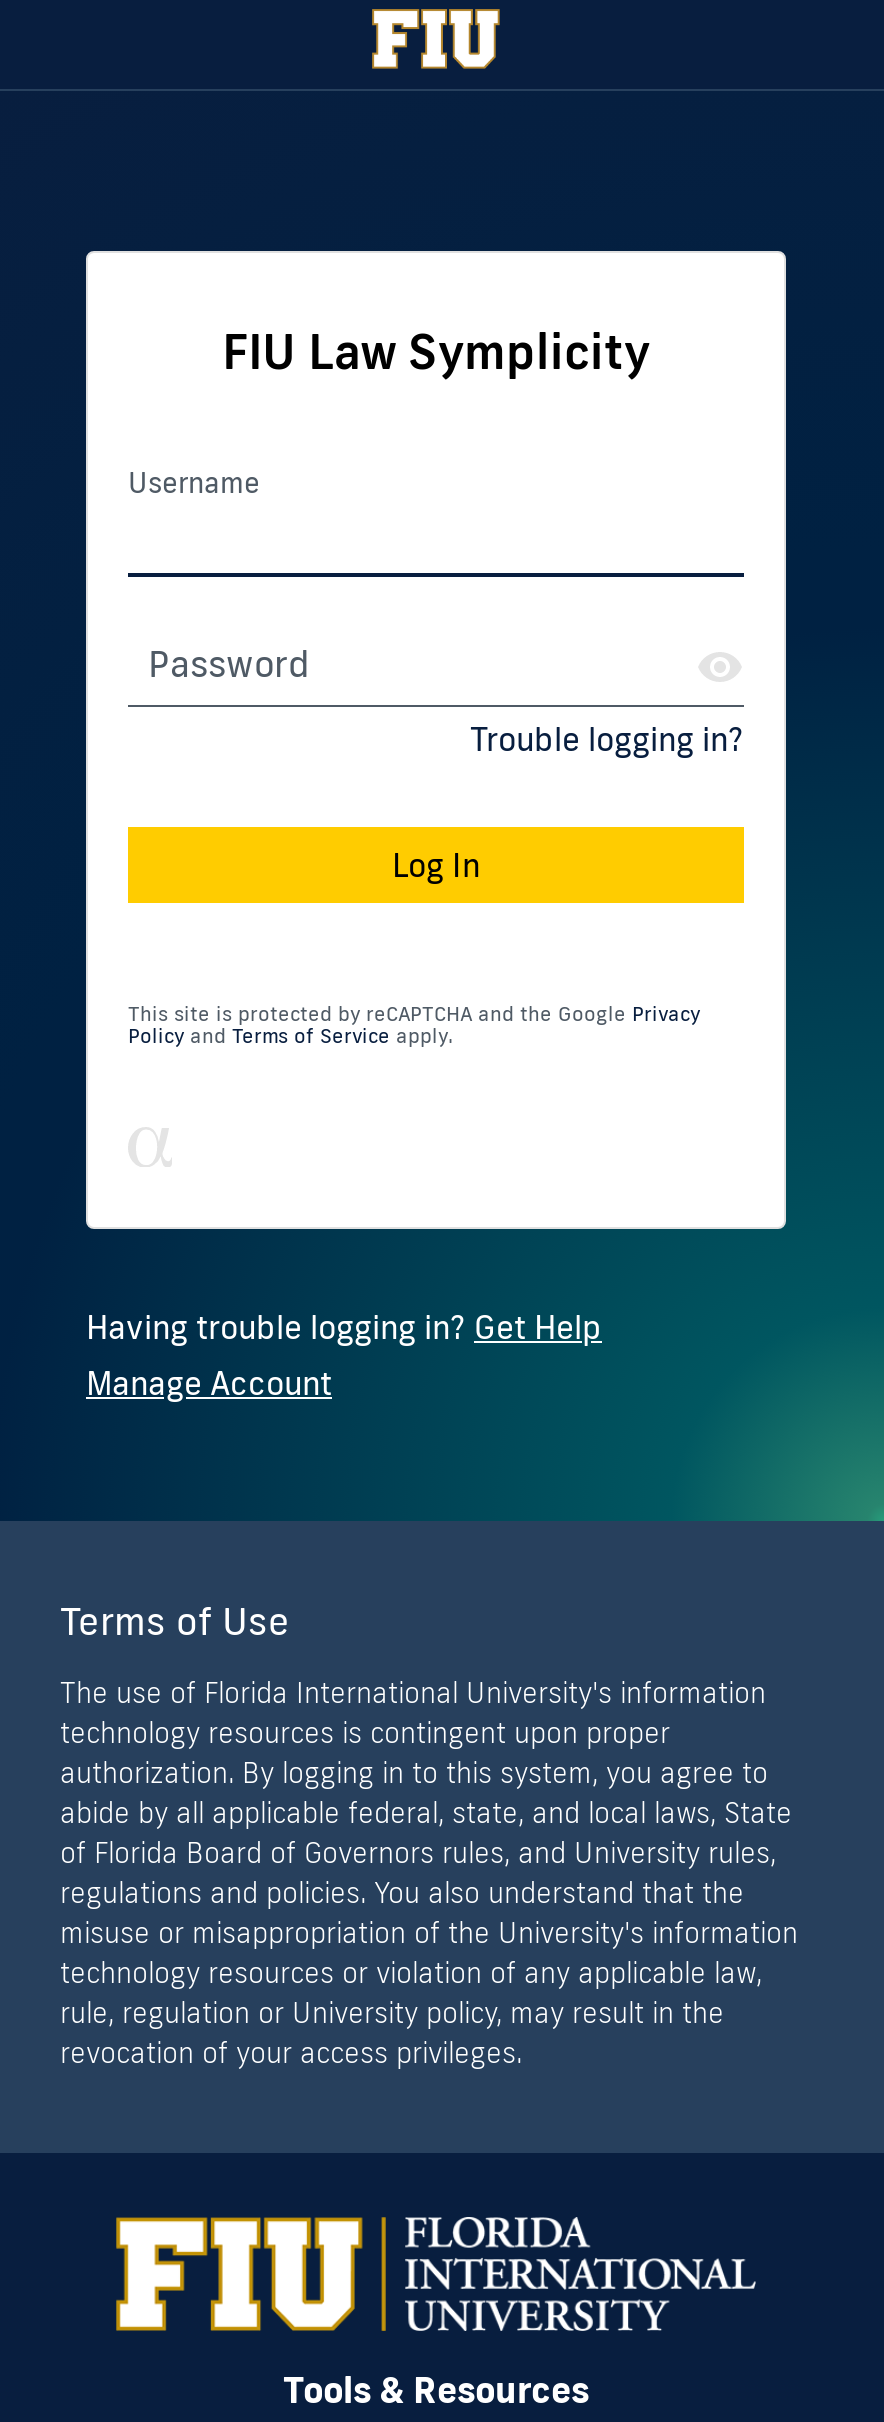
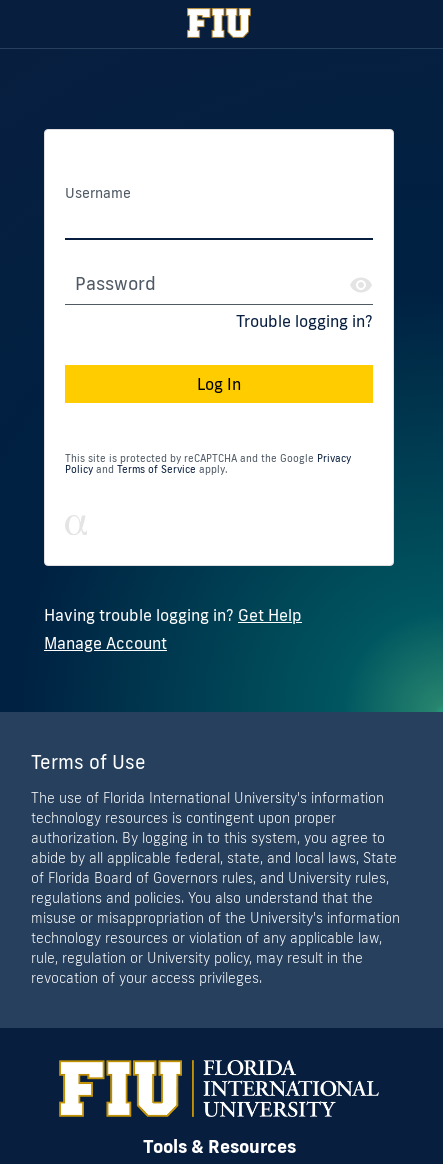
- FIU Law Symplicity
